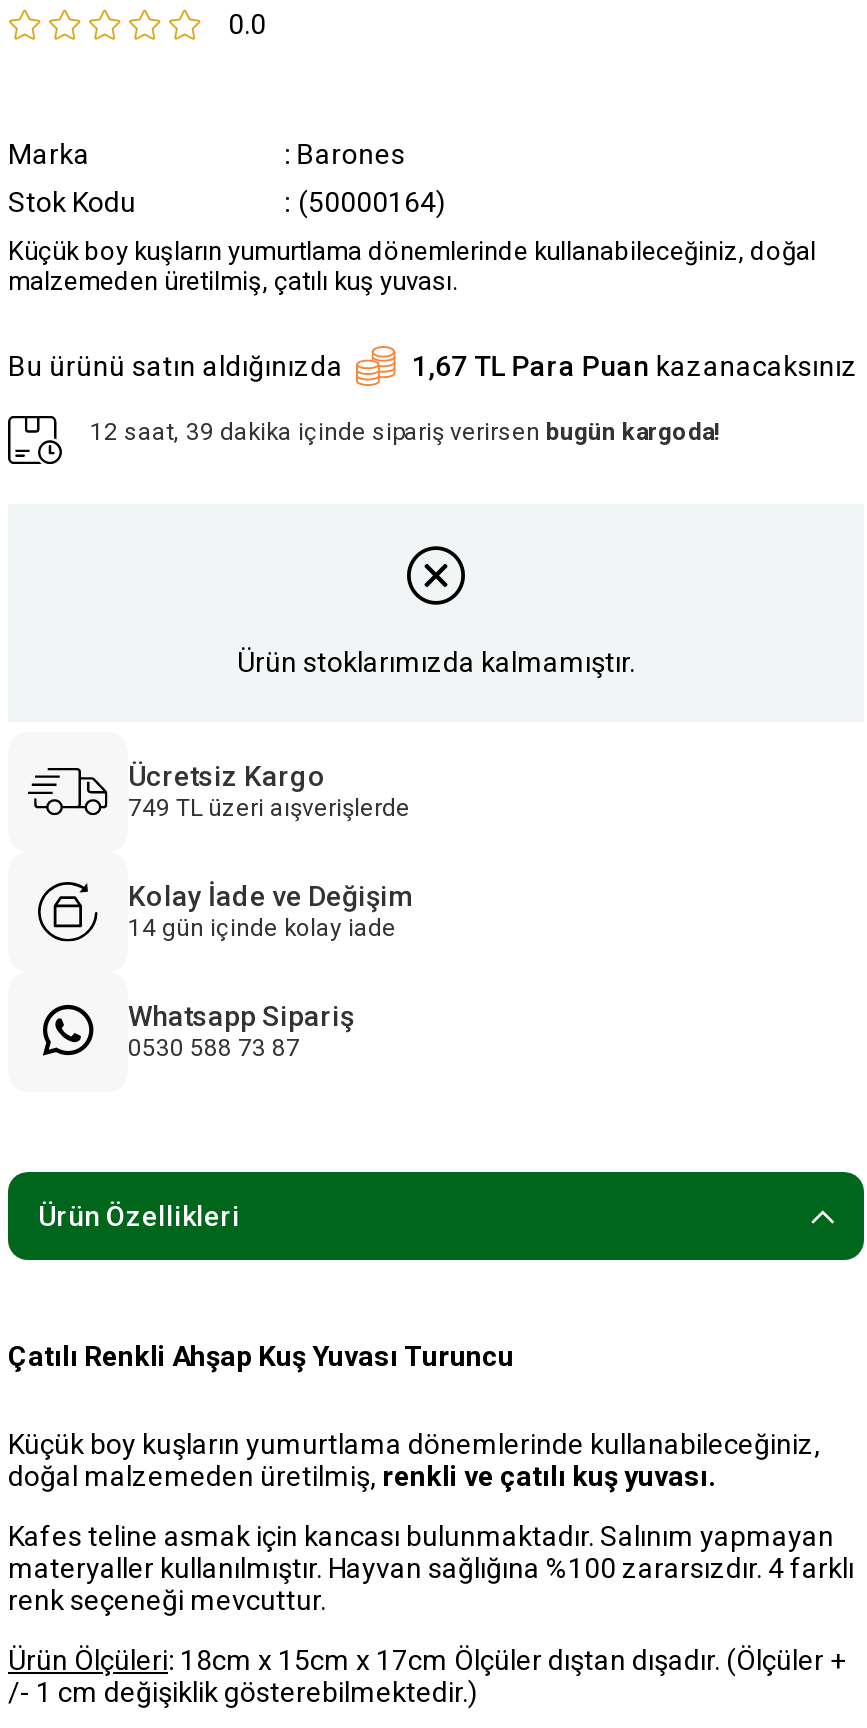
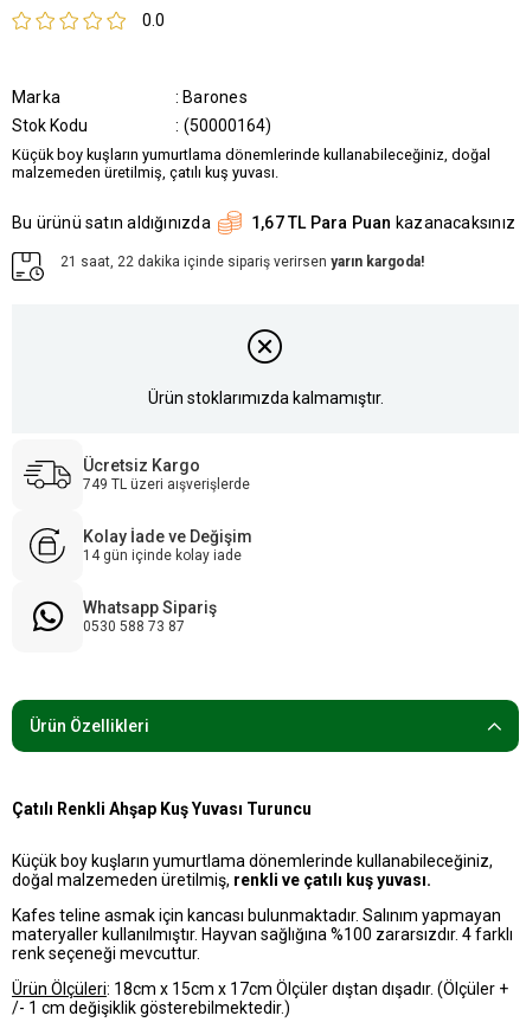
- 12 saat, 39 dakika içinde sipariş verirsen bugün kargoda!
+ 21 saat, 22 dakika içinde sipariş verirsen yarın kargoda!
